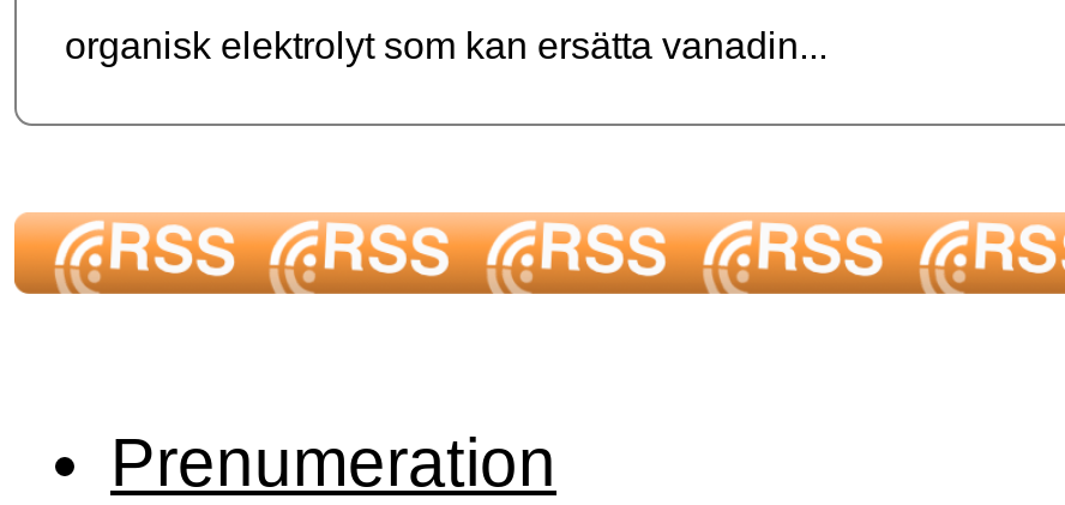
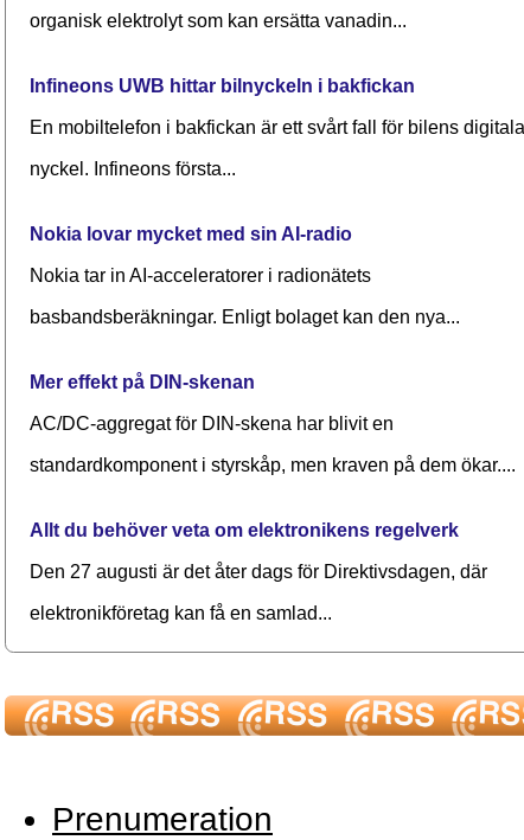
+ Infineons UWB hittar bilnyckeln i bakfickan
+ En mobiltelefon i bakfickan är ett svårt fall för bilens digitala
+ nyckel. Infineons första...
+ Nokia lovar mycket med sin AI-radio
+ Nokia tar in AI-acceleratorer i radionätets
+ basbandsberäkningar. Enligt bolaget kan den nya...
+ Mer effekt på DIN-skenan
+ AC/DC-aggregat för DIN-skena har blivit en
+ standardkomponent i styrskåp, men kraven på dem ökar....
+ Allt du behöver veta om elektronikens regelverk
+ Den 27 augusti är det åter dags för Direktivsdagen, där
+ elektronikföretag kan få en samlad...
